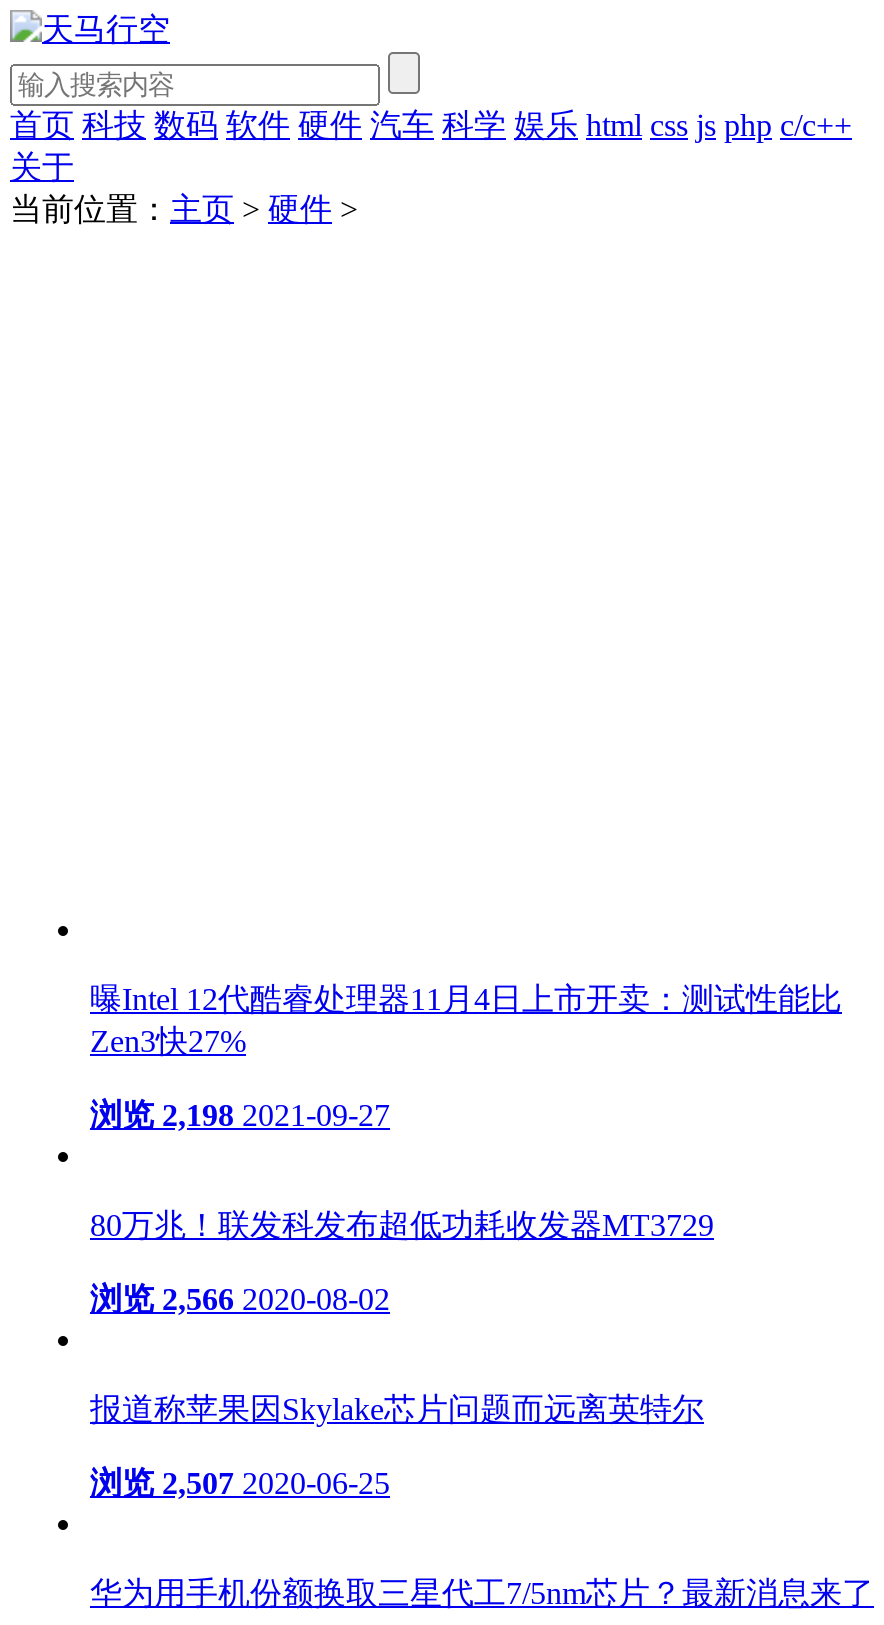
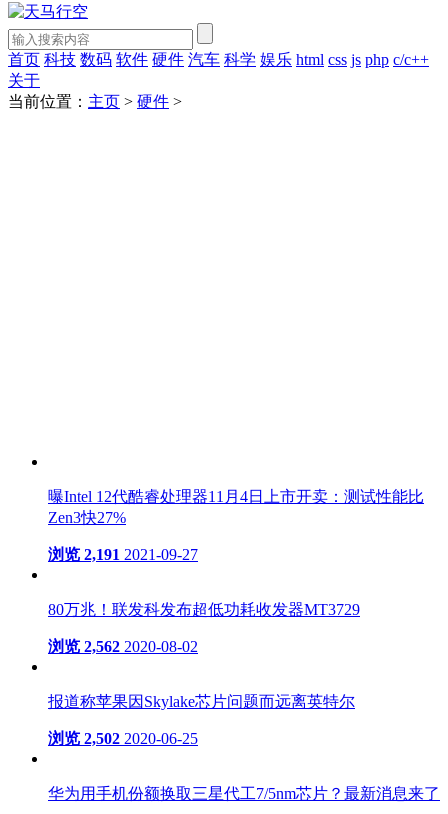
- 浏览 2,198 2021-09-27
+ 浏览 2,191 2021-09-27

- 浏览 2,566 2020-08-02
+ 浏览 2,562 2020-08-02

- 浏览 2,507 2020-06-25
+ 浏览 2,502 2020-06-25
